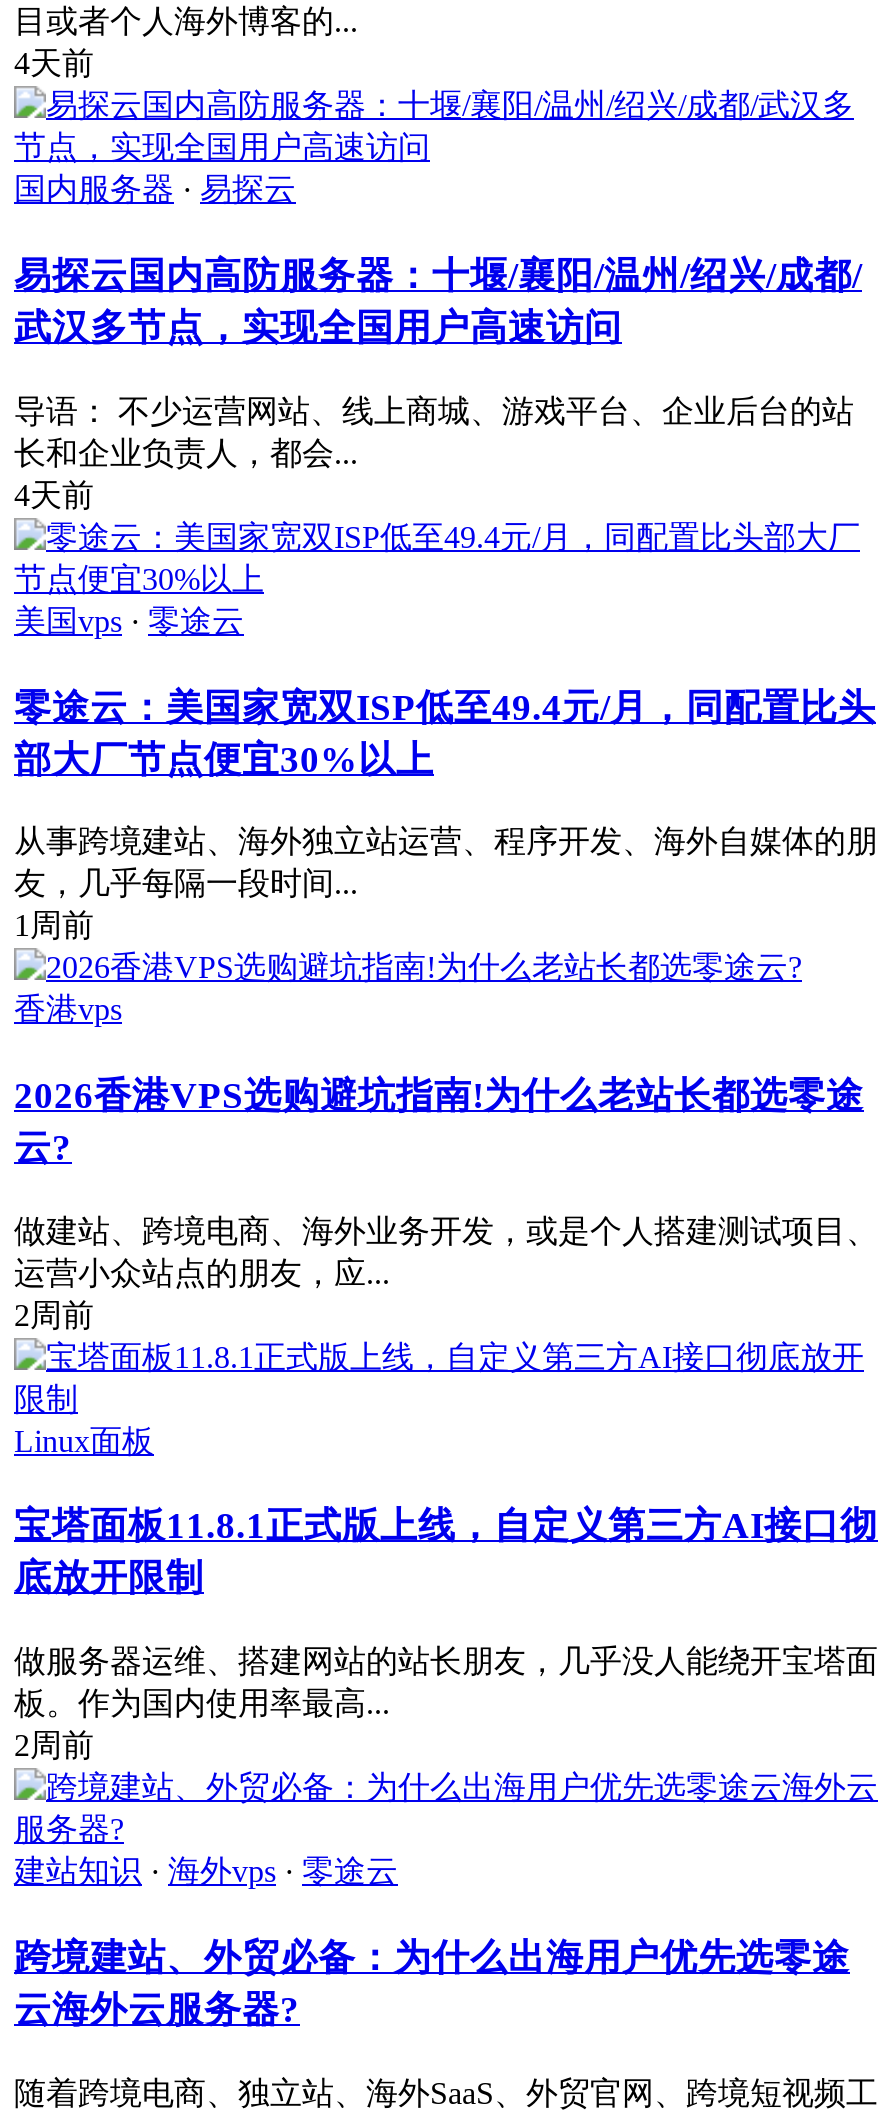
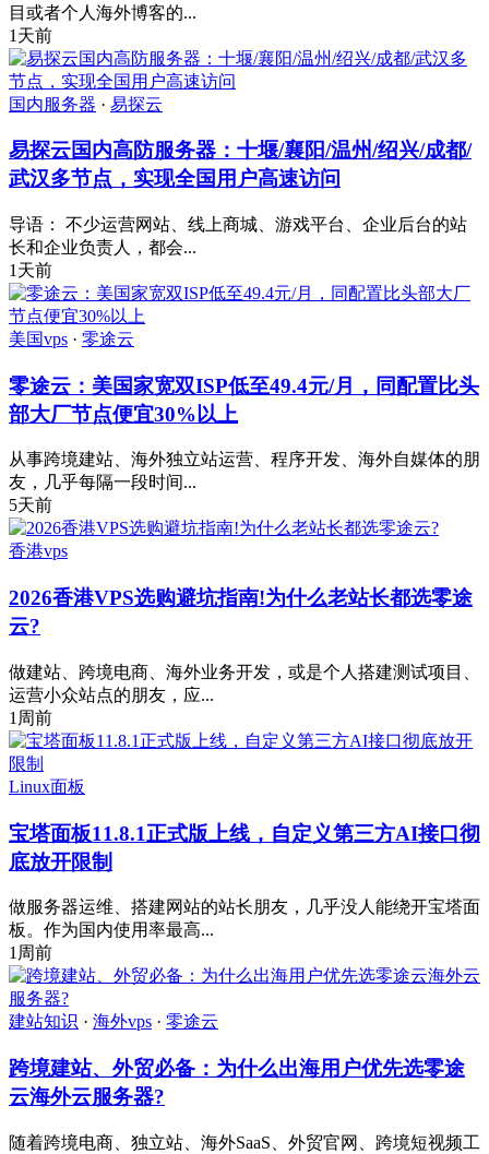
- 4天前
+ 1天前

- 4天前
+ 1天前

- 1周前
+ 5天前

- 2周前
+ 1周前

- 2周前
+ 1周前
